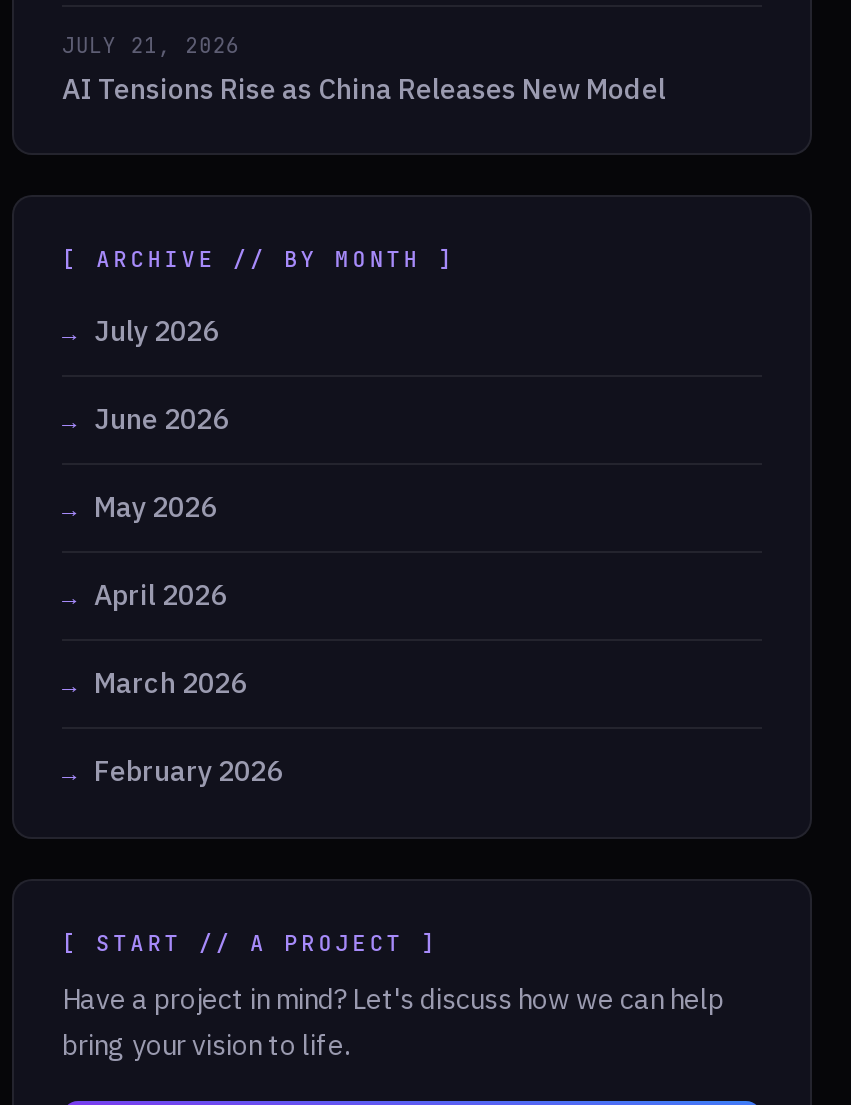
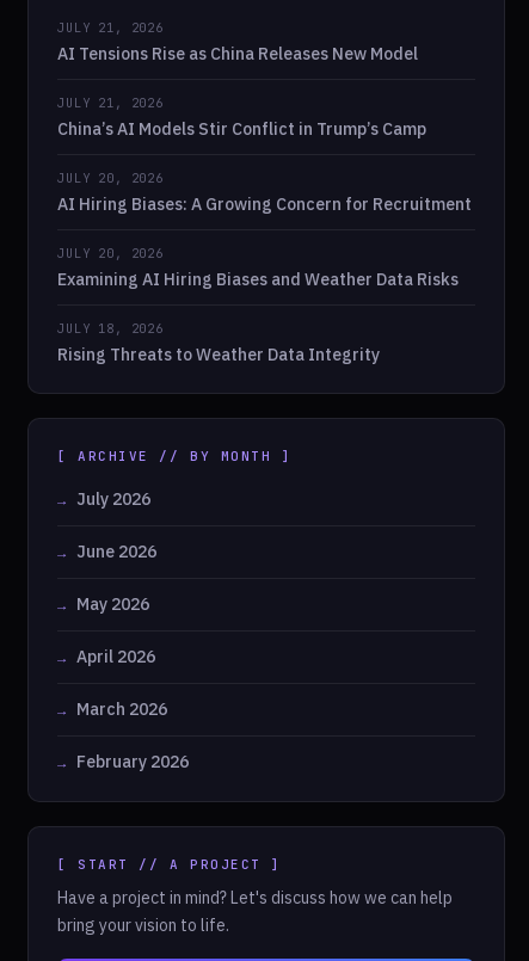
+ JULY 21, 2026
+ China’s AI Models Stir Conflict in Trump’s Camp
+ JULY 20, 2026
+ AI Hiring Biases: A Growing Concern for Recruitment
+ JULY 20, 2026
+ Examining AI Hiring Biases and Weather Data Risks
+ JULY 18, 2026
+ Rising Threats to Weather Data Integrity
